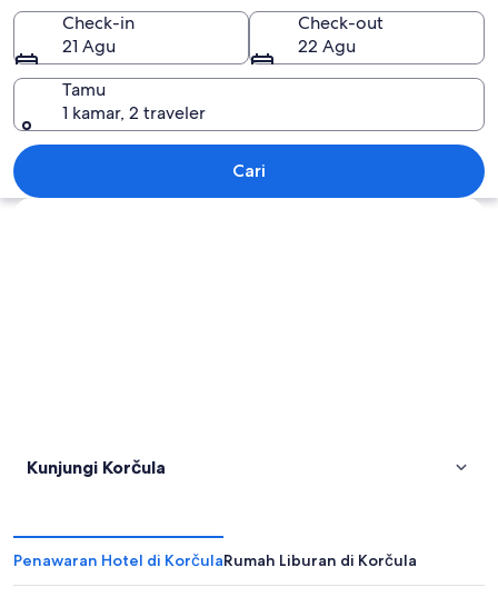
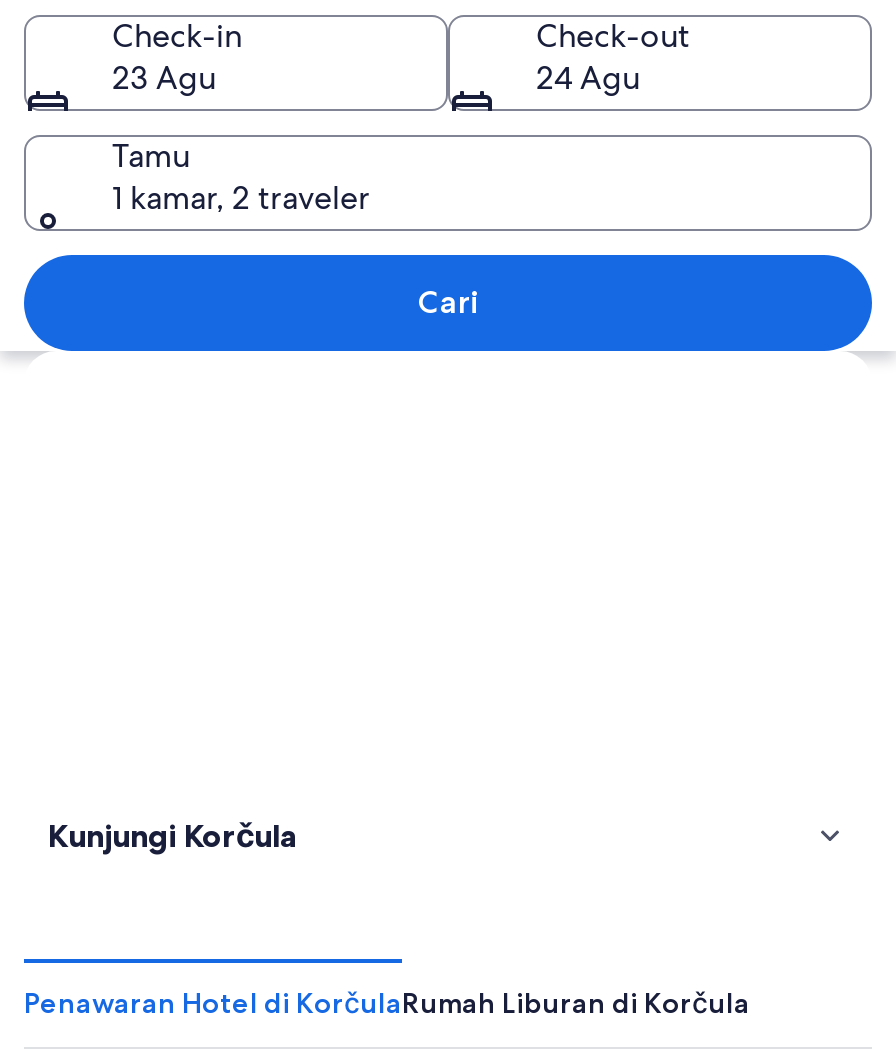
- 21 Agu
+ 23 Agu

- 22 Agu
+ 24 Agu
